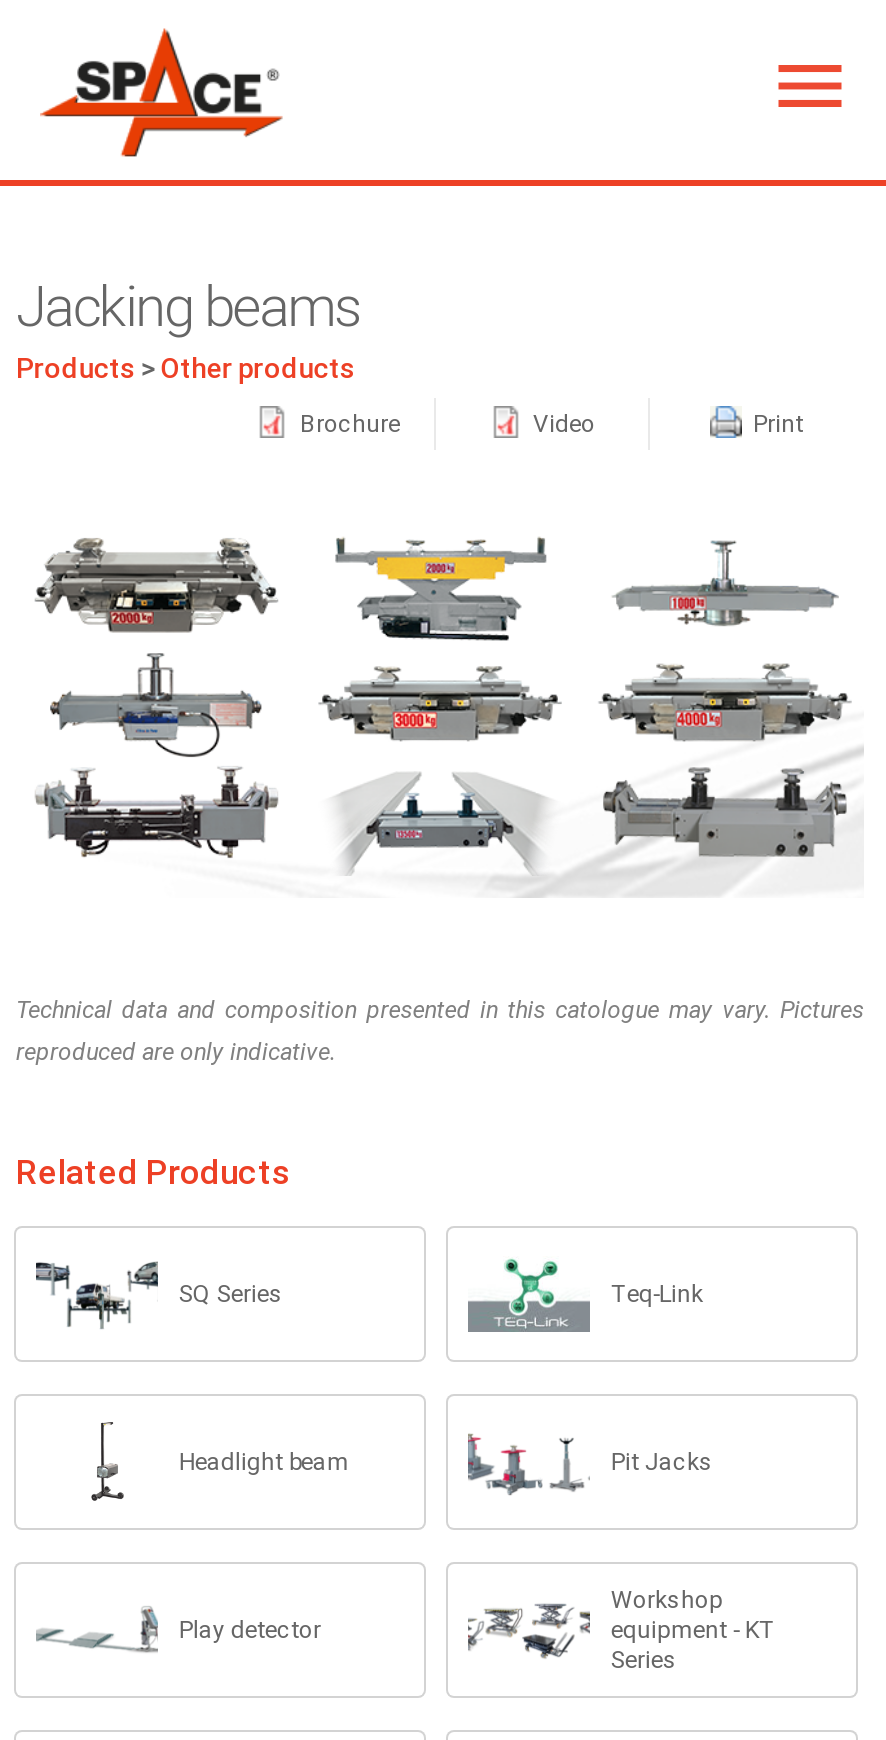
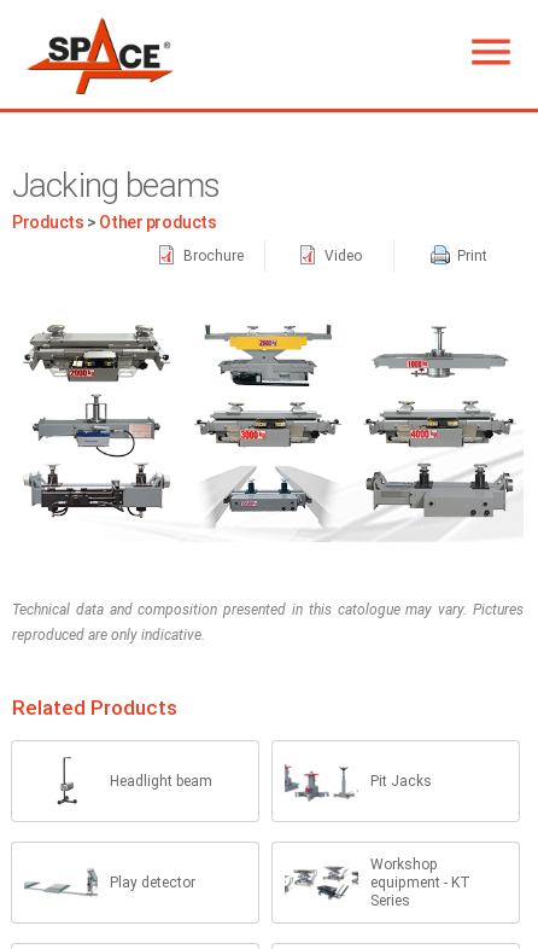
- [image]
- SQ Series
- Teq-Link

- [image]
